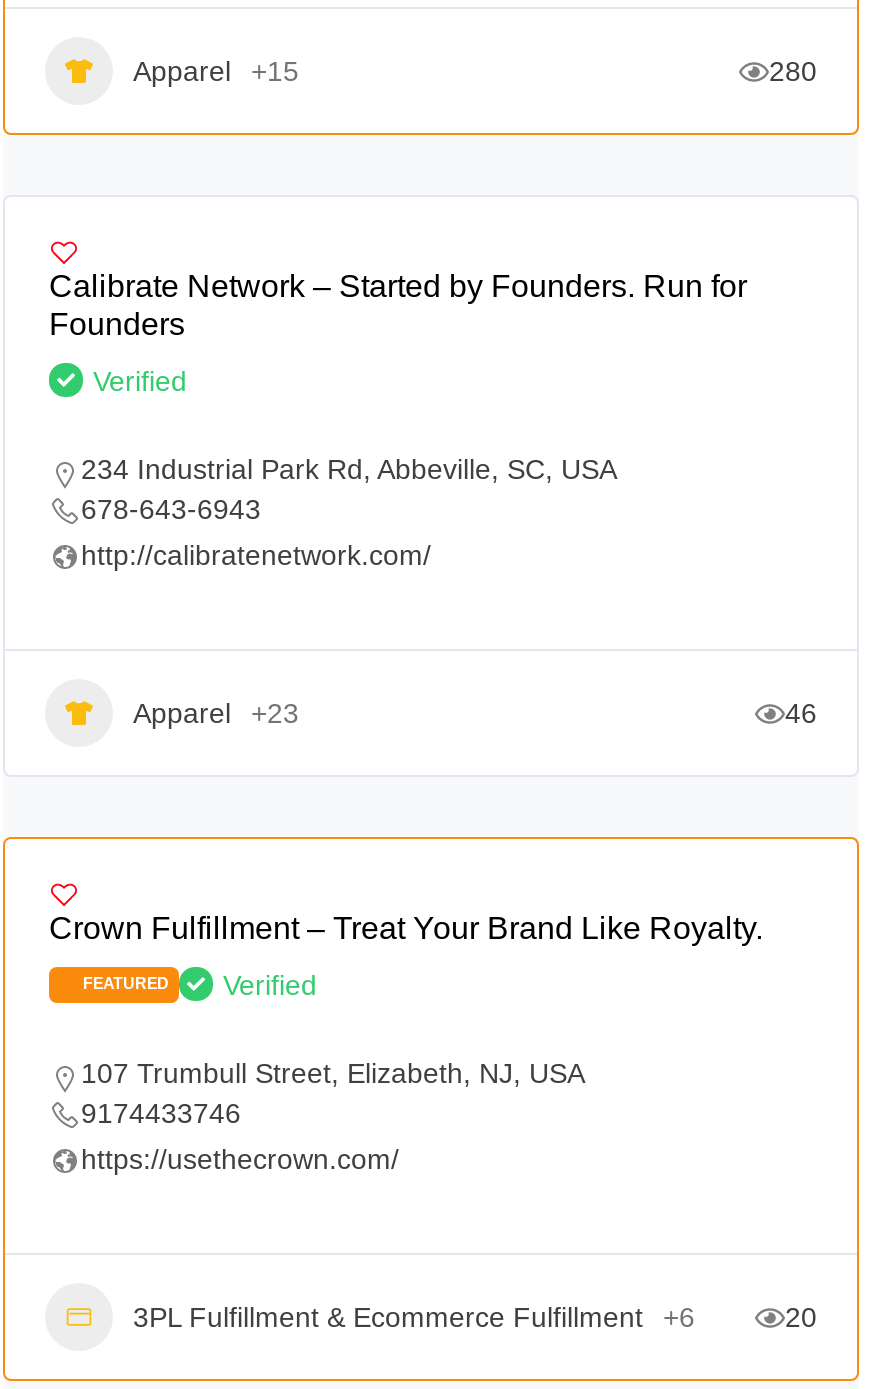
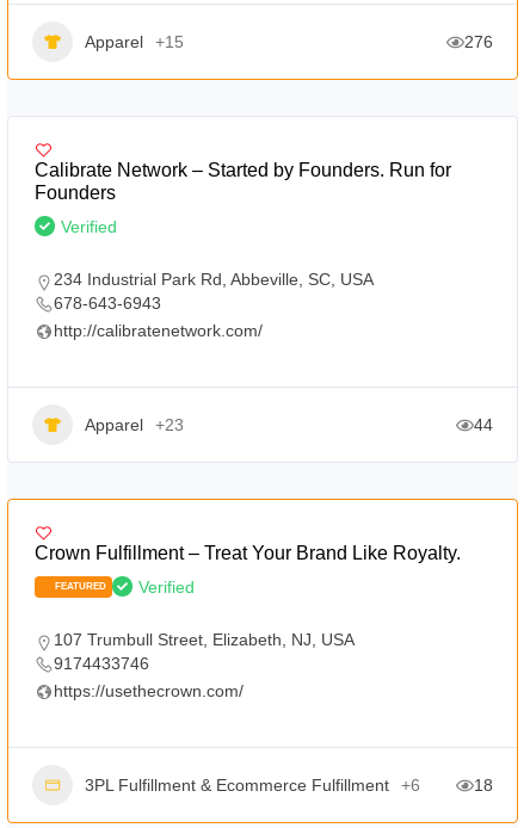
- 280
+ 276

- 46
+ 44

- 20
+ 18
